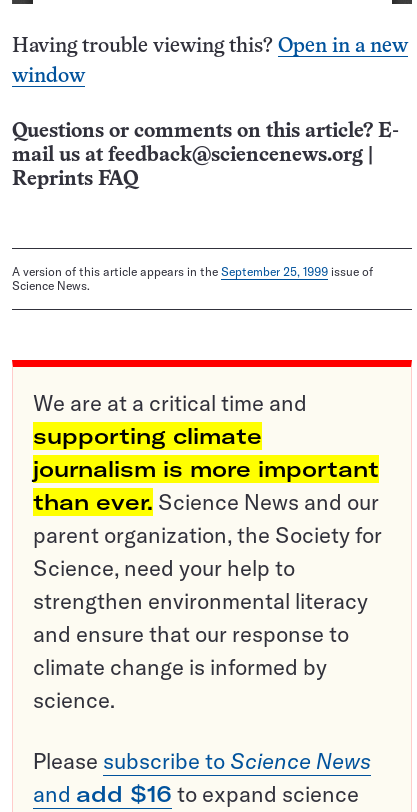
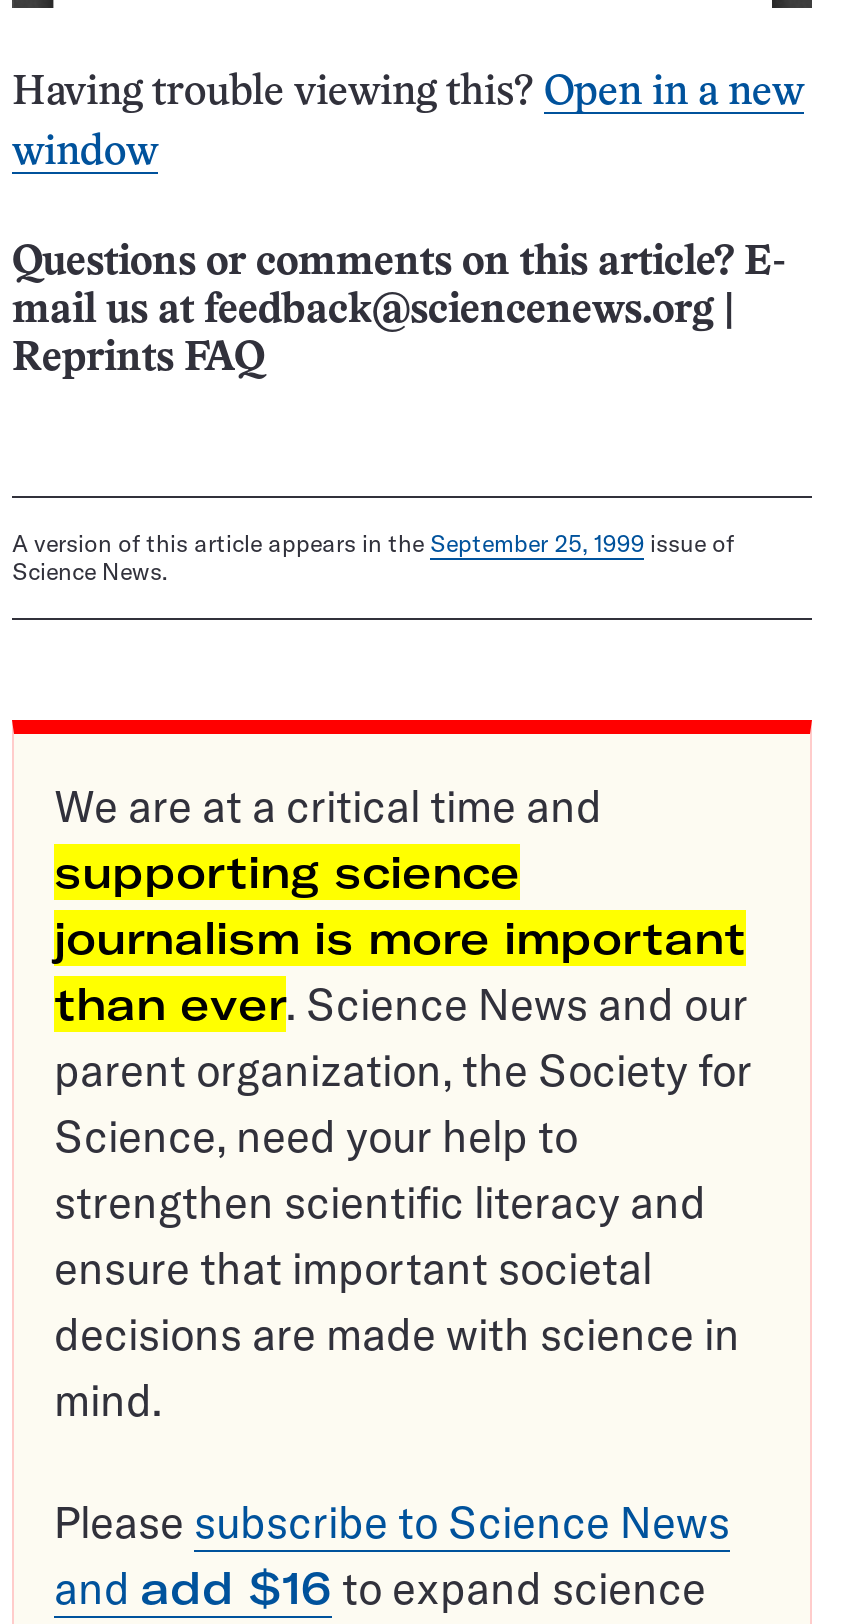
- supporting climate
+ supporting science

- strengthen environmental literacy
- and ensure that our response to
- climate change is informed by
- science.
+ strengthen scientific literacy and
+ ensure that important societal
+ decisions are made with science in
+ mind.
